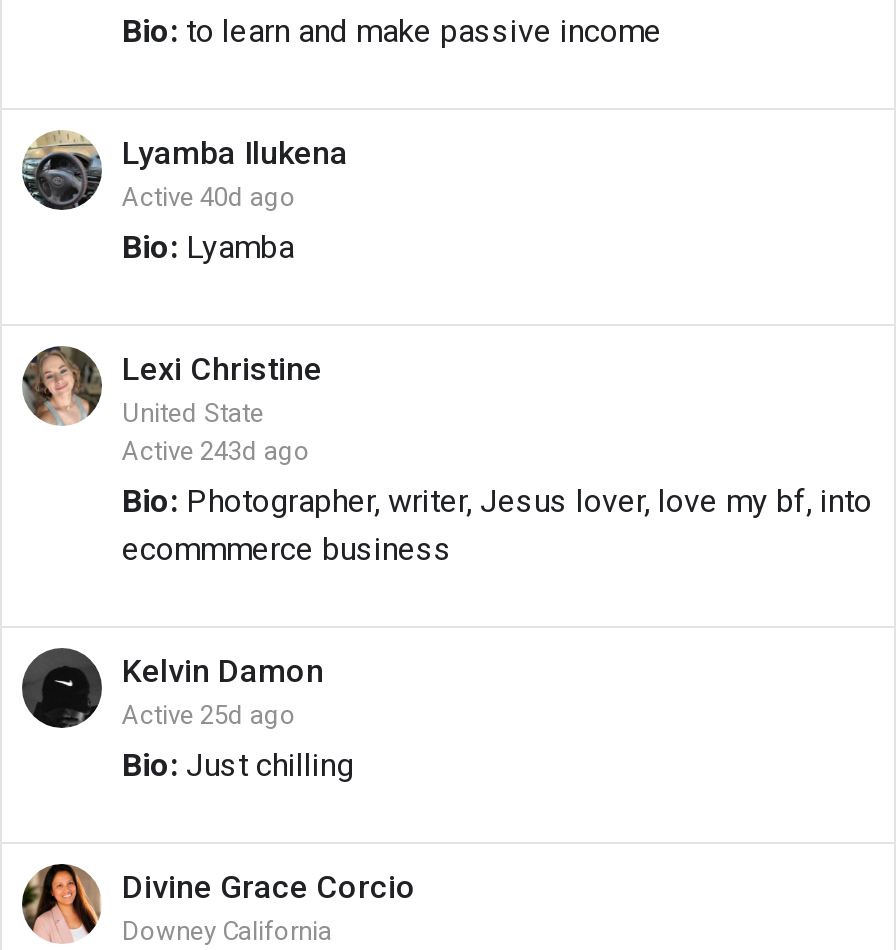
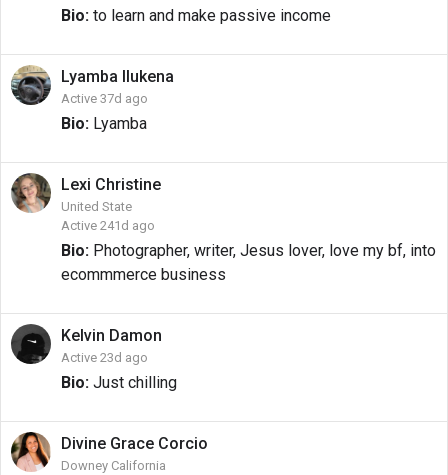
- Active 40d ago
+ Active 37d ago

- Active 243d ago
+ Active 241d ago

- Active 25d ago
+ Active 23d ago
